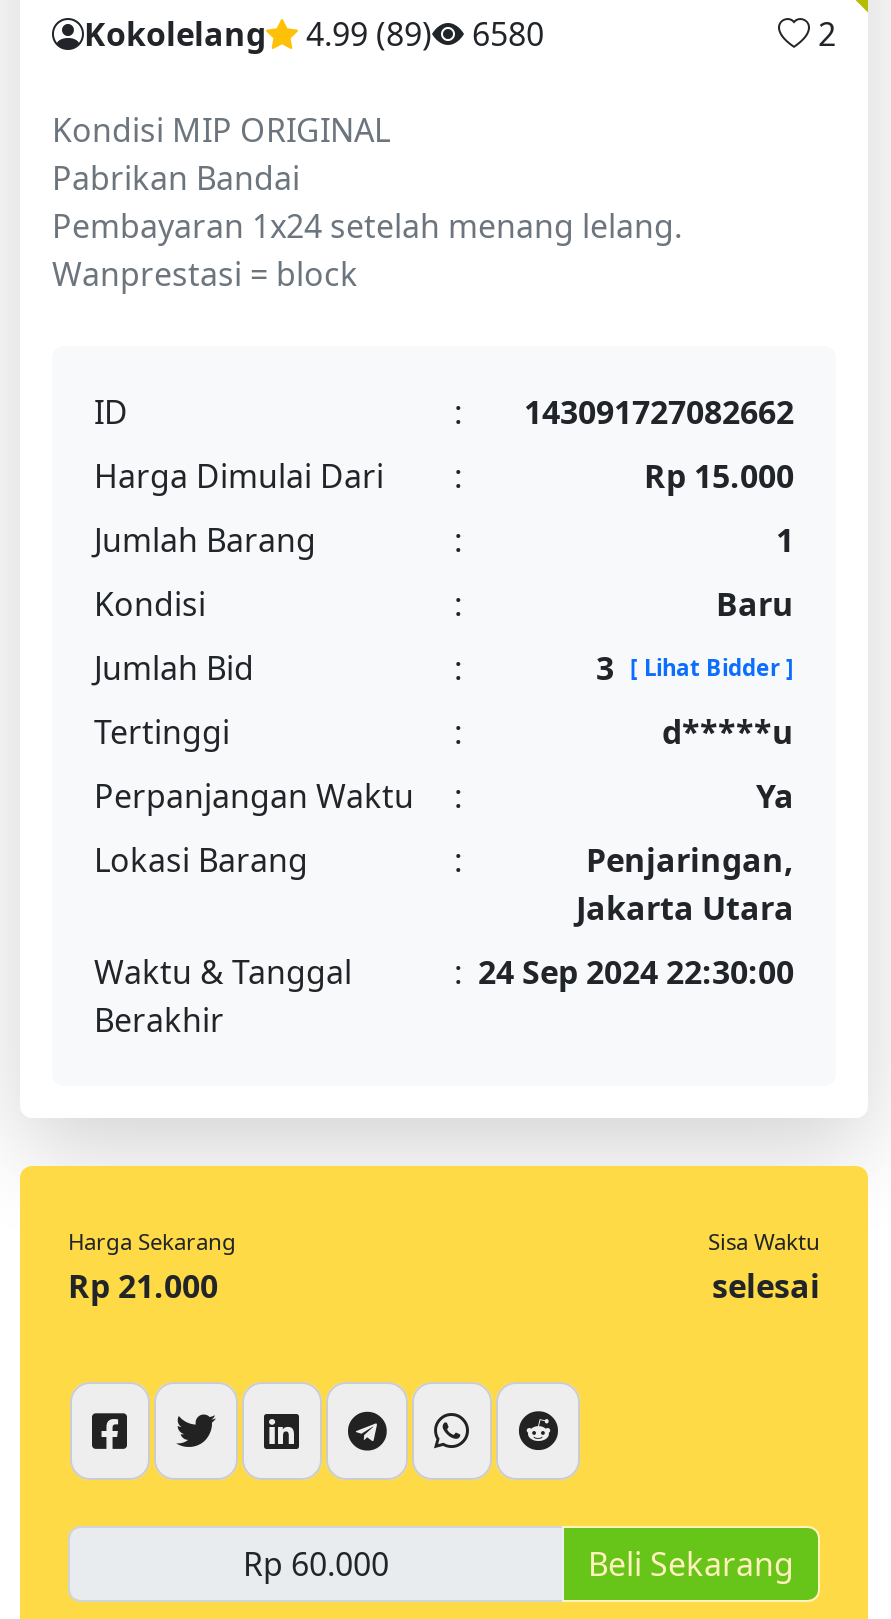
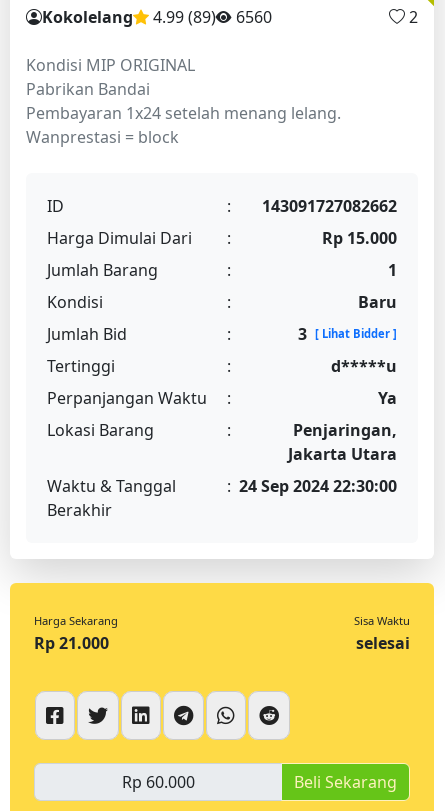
- Kokolelang 4.99 (89) 6580
+ Kokolelang 4.99 (89) 6560
